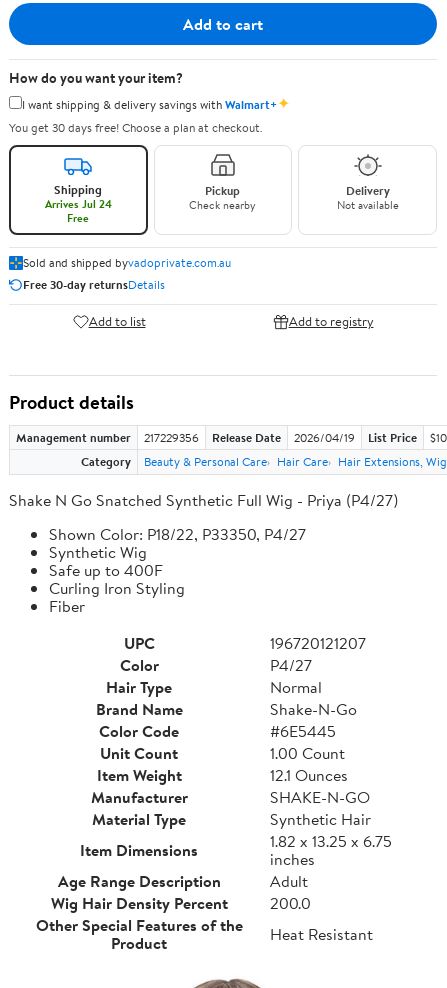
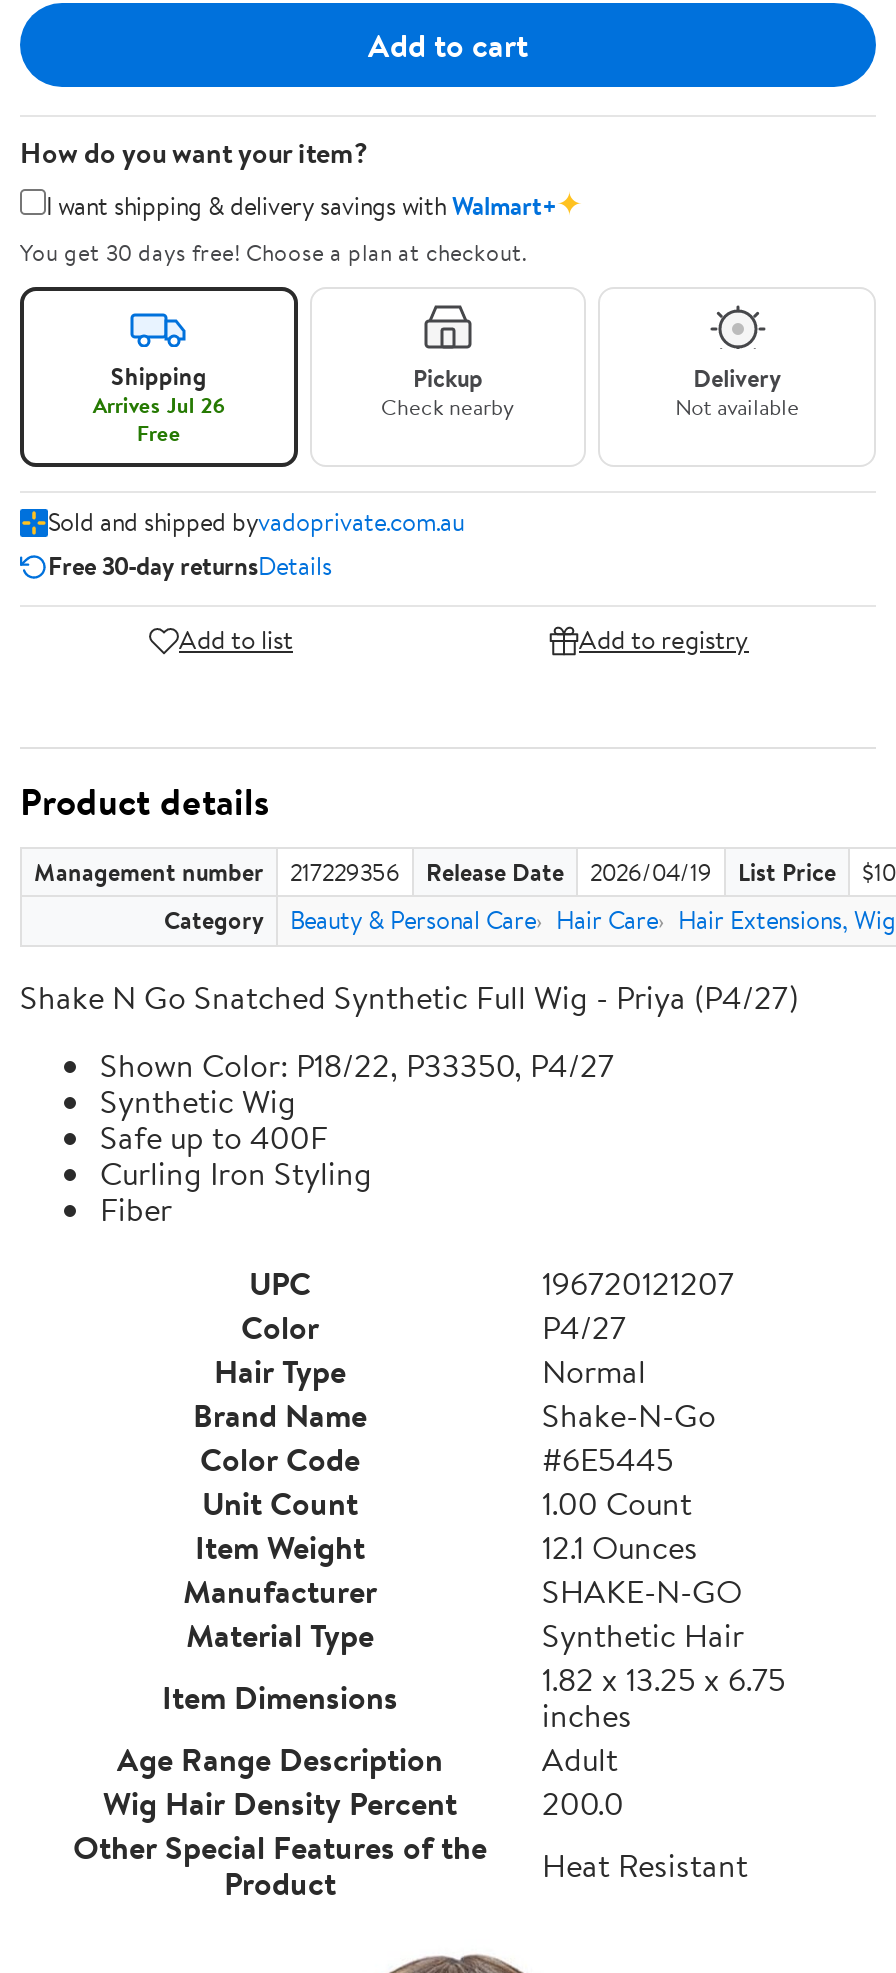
- Arrives Jul 24
+ Arrives Jul 26
